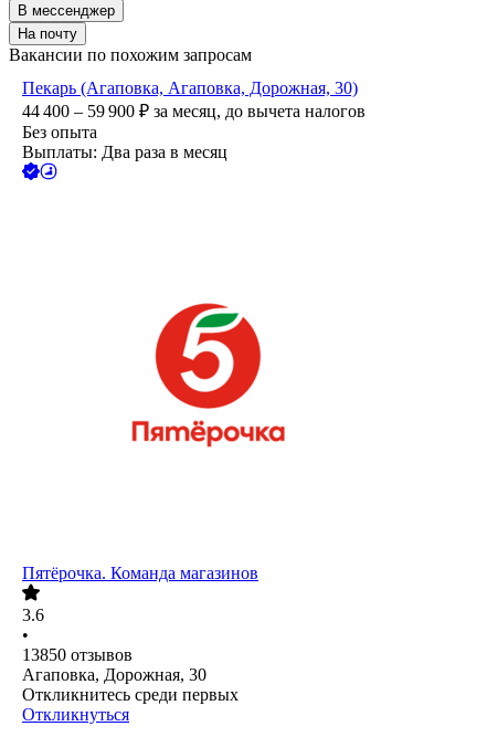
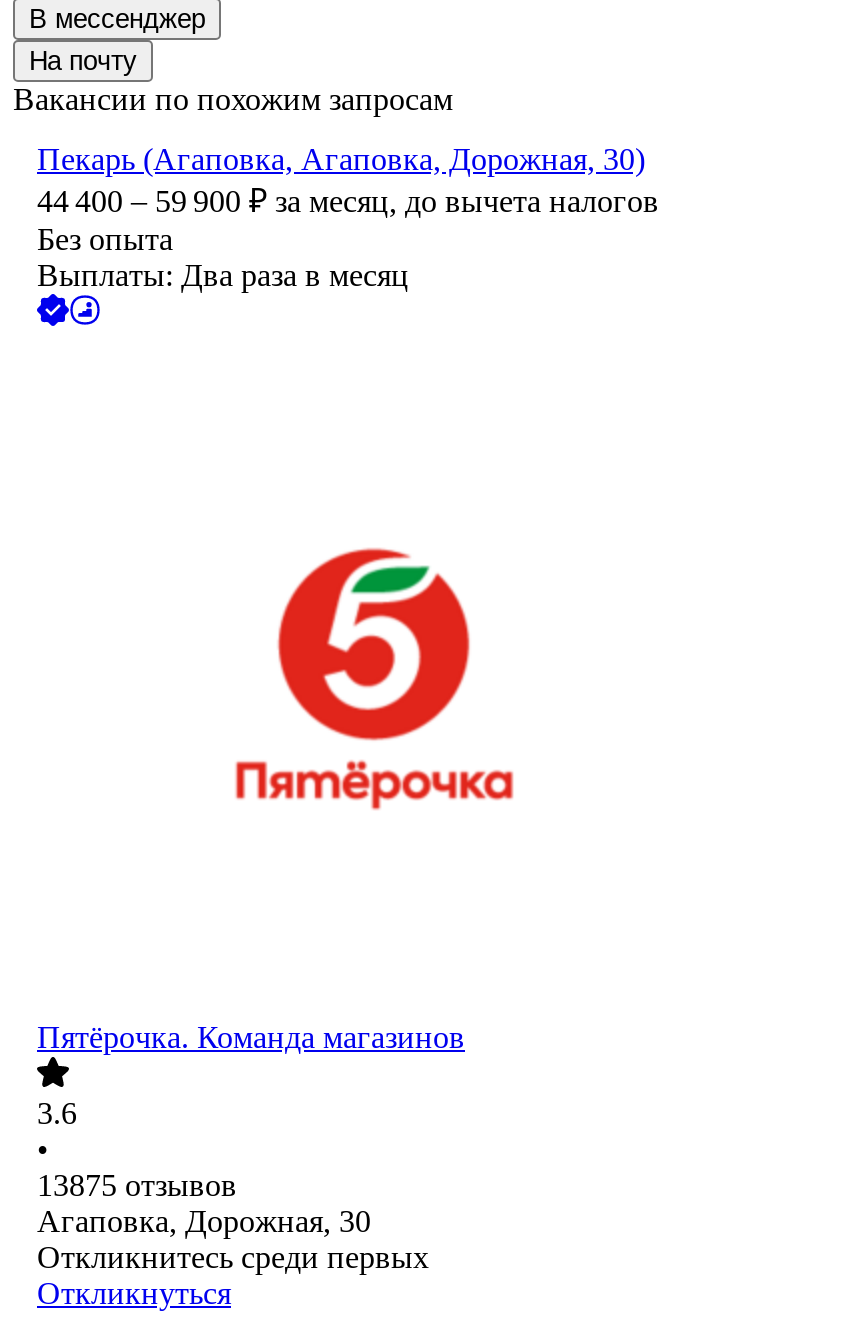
- 13850 отзывов
+ 13875 отзывов
